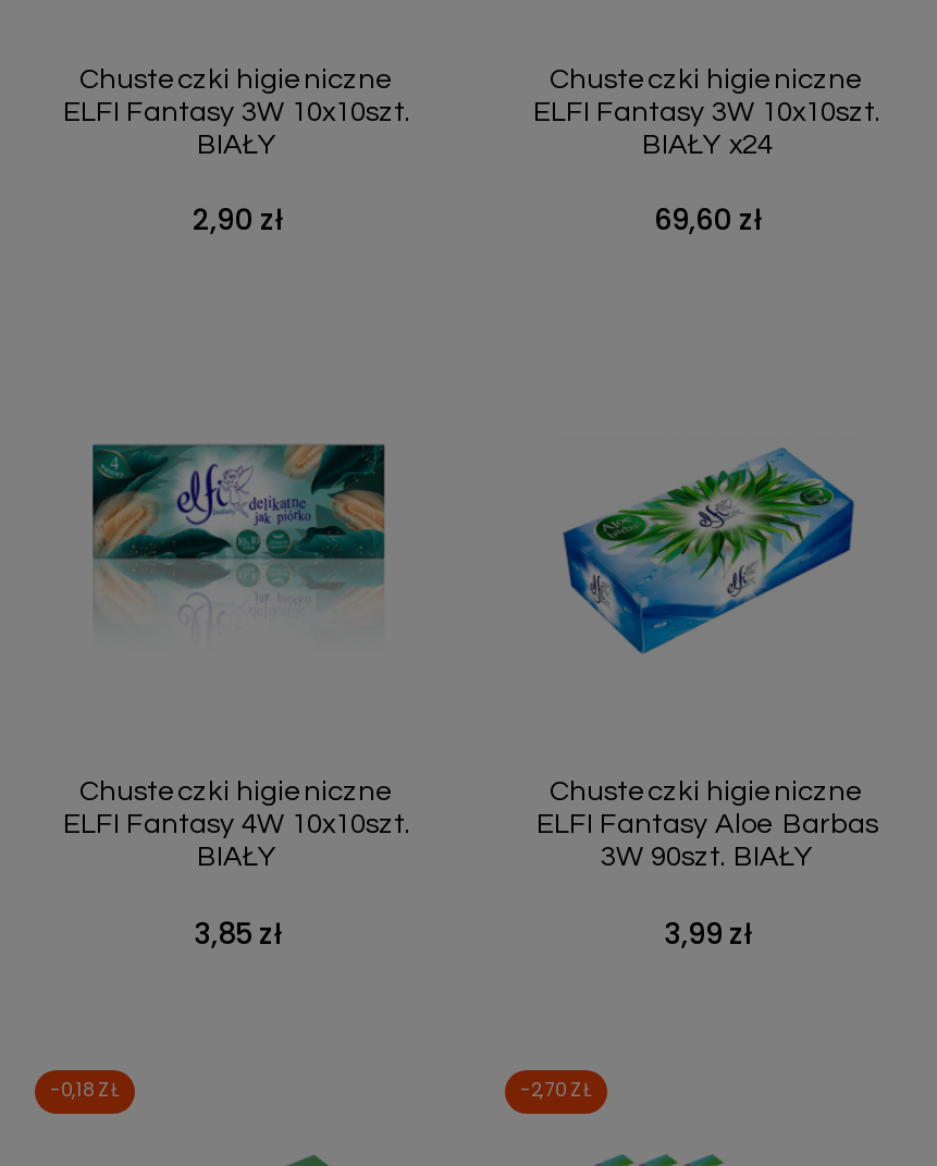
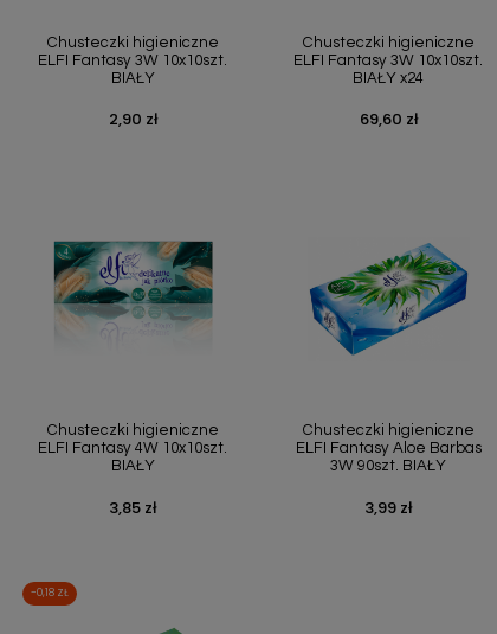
- -2,70 ZŁ
